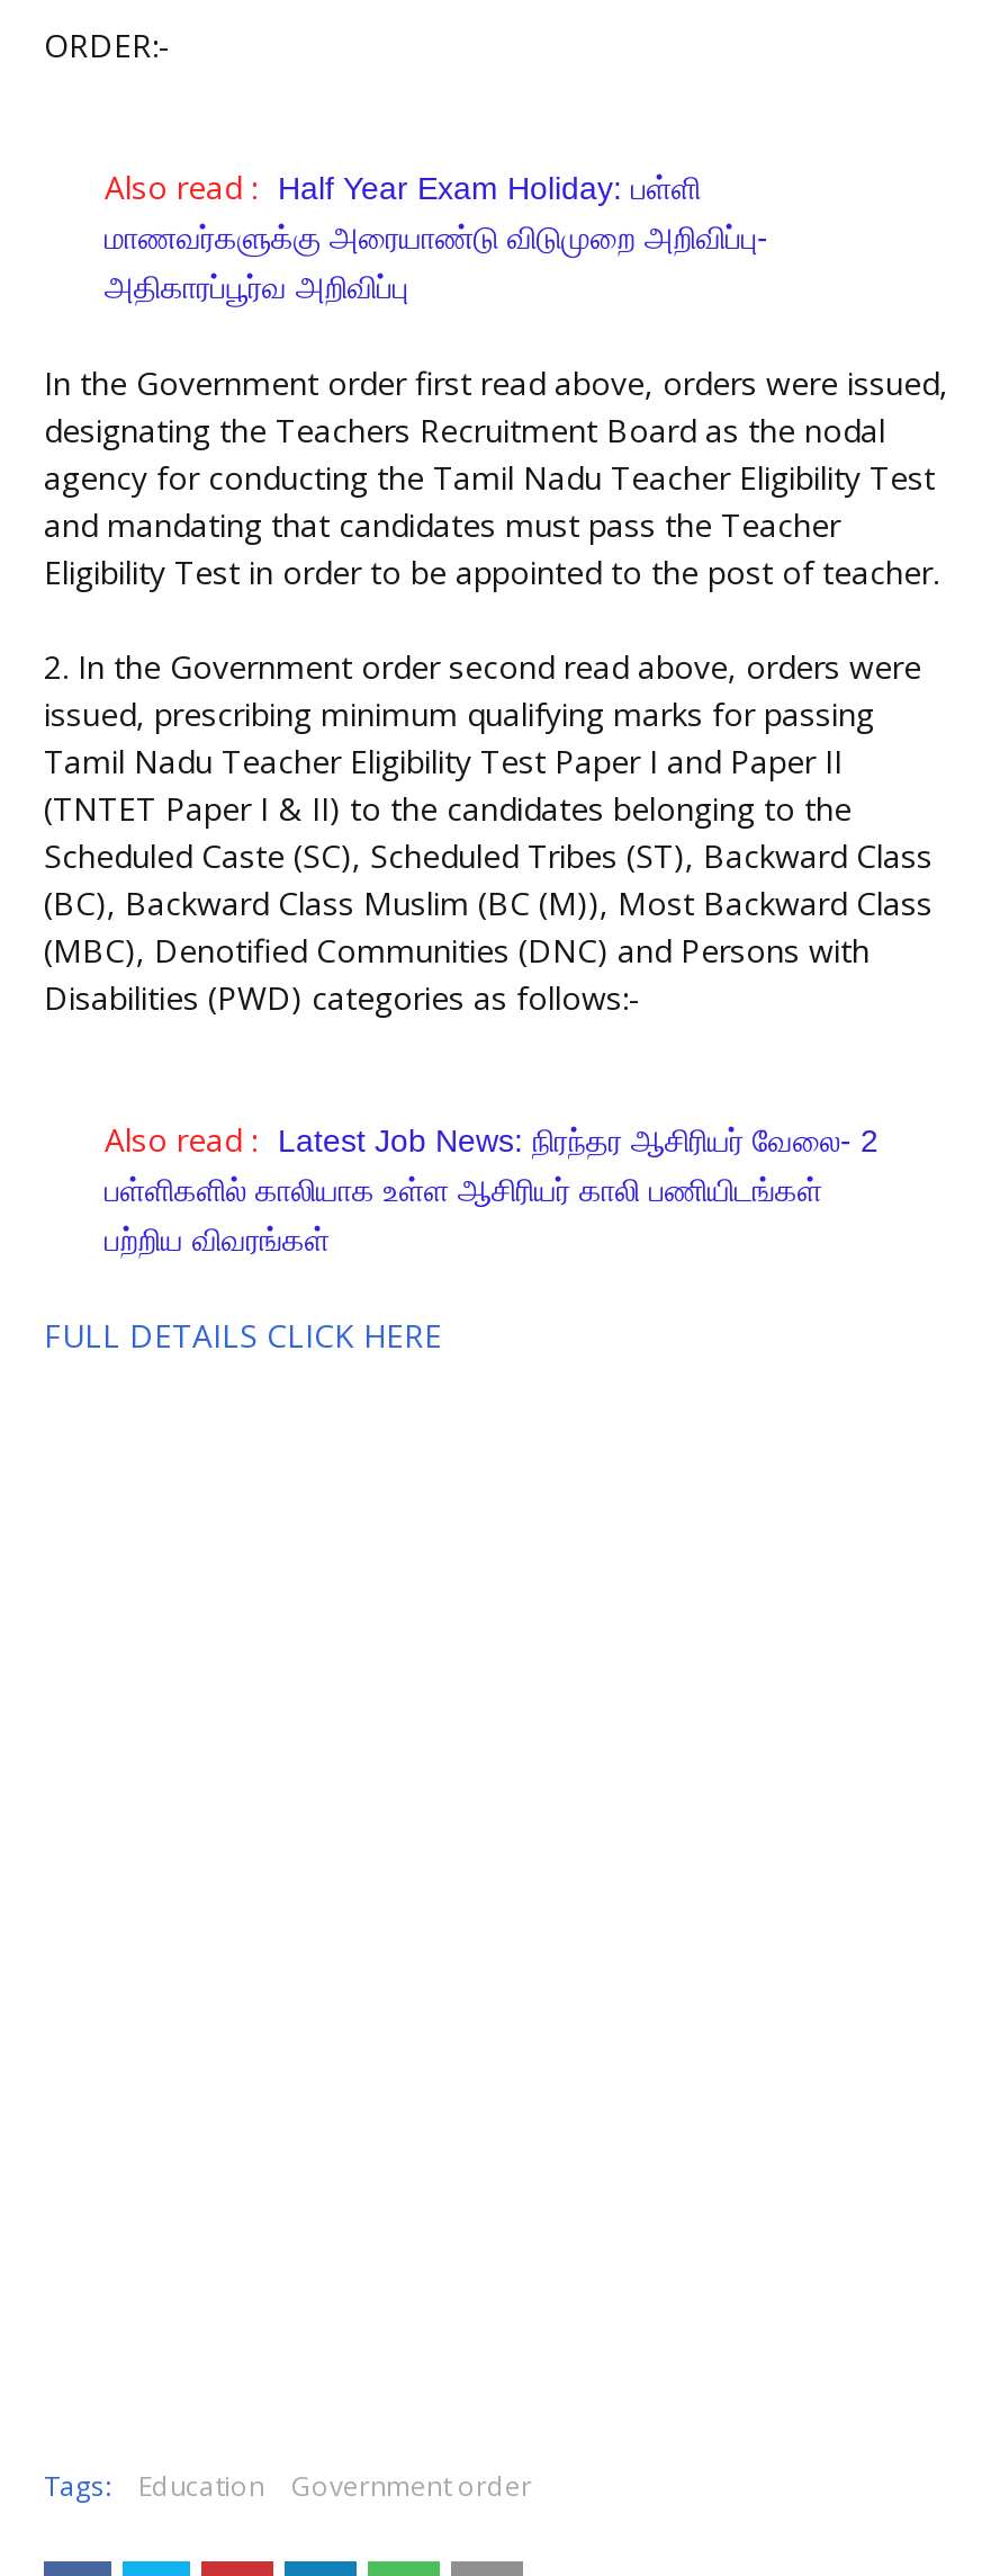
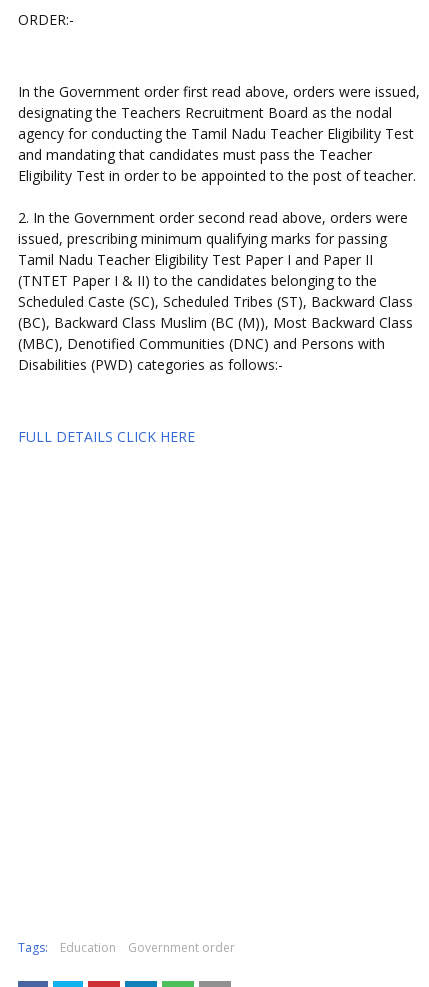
- Also read : Half Year Exam Holiday: பள்ளி
- மாணவர்களுக்கு அரையாண்டு விடுமுறை அறிவிப்பு-
- அதிகாரப்பூர்வ அறிவிப்பு

- Also read : Latest Job News: நிரந்தர ஆசிரியர் வேலை- 2
- பள்ளிகளில் காலியாக உள்ள ஆசிரியர் காலி பணியிடங்கள்
- பற்றிய விவரங்கள்
